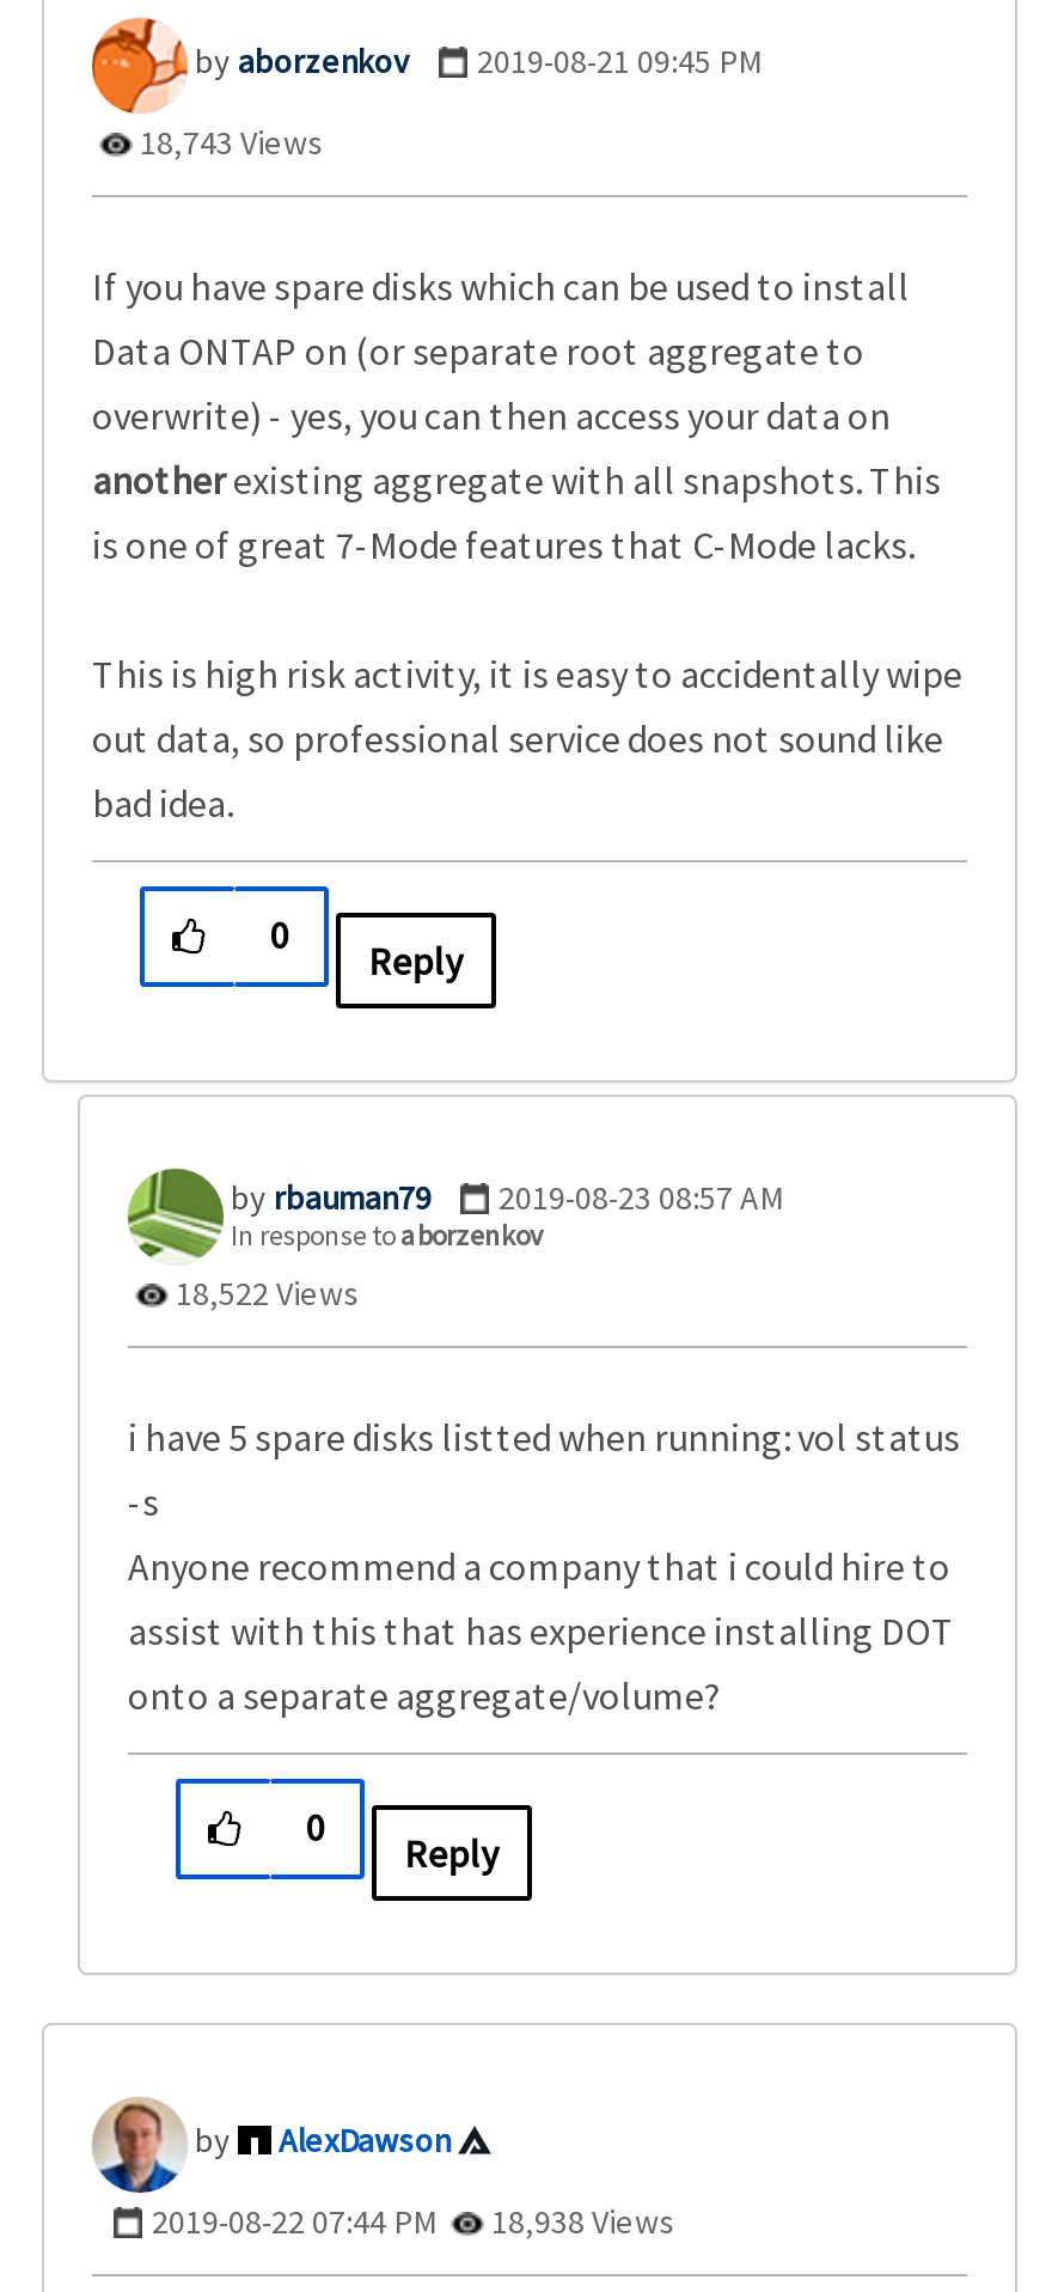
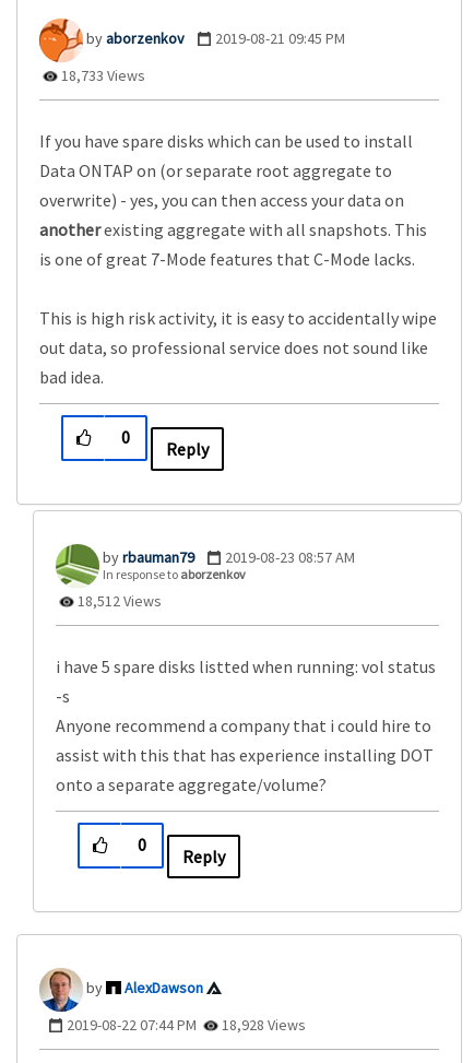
- 18,743 Views
+ 18,733 Views

- 18,522 Views
+ 18,512 Views

- 2019-08-22 07:44 PM 18,938 Views
+ 2019-08-22 07:44 PM 18,928 Views
